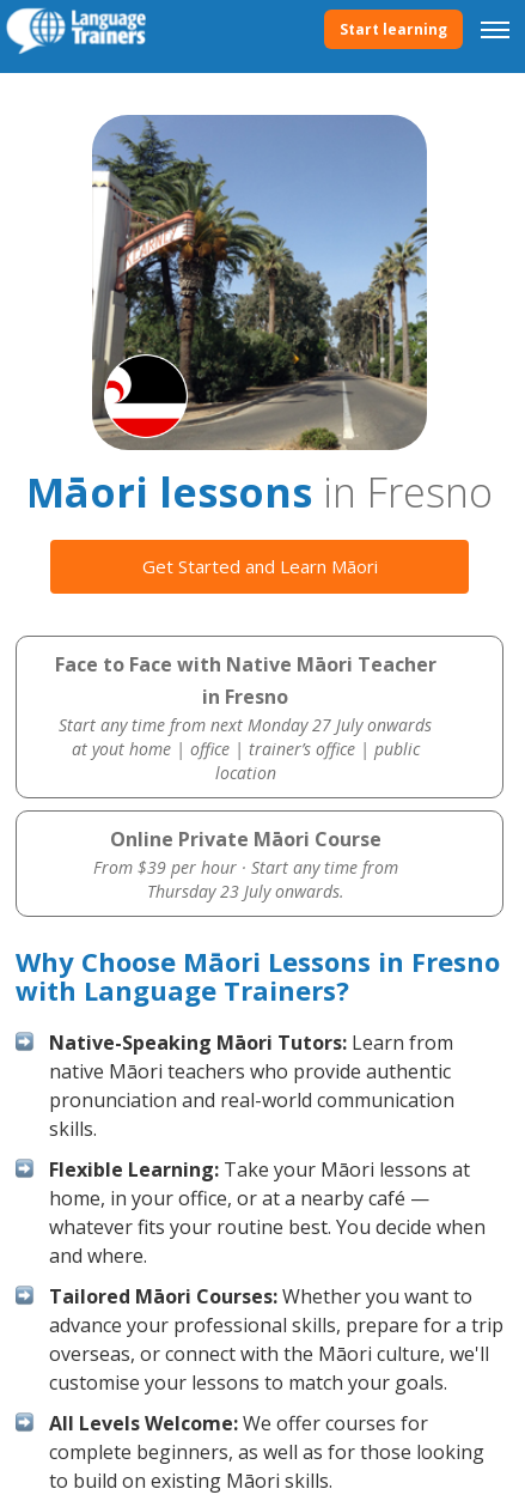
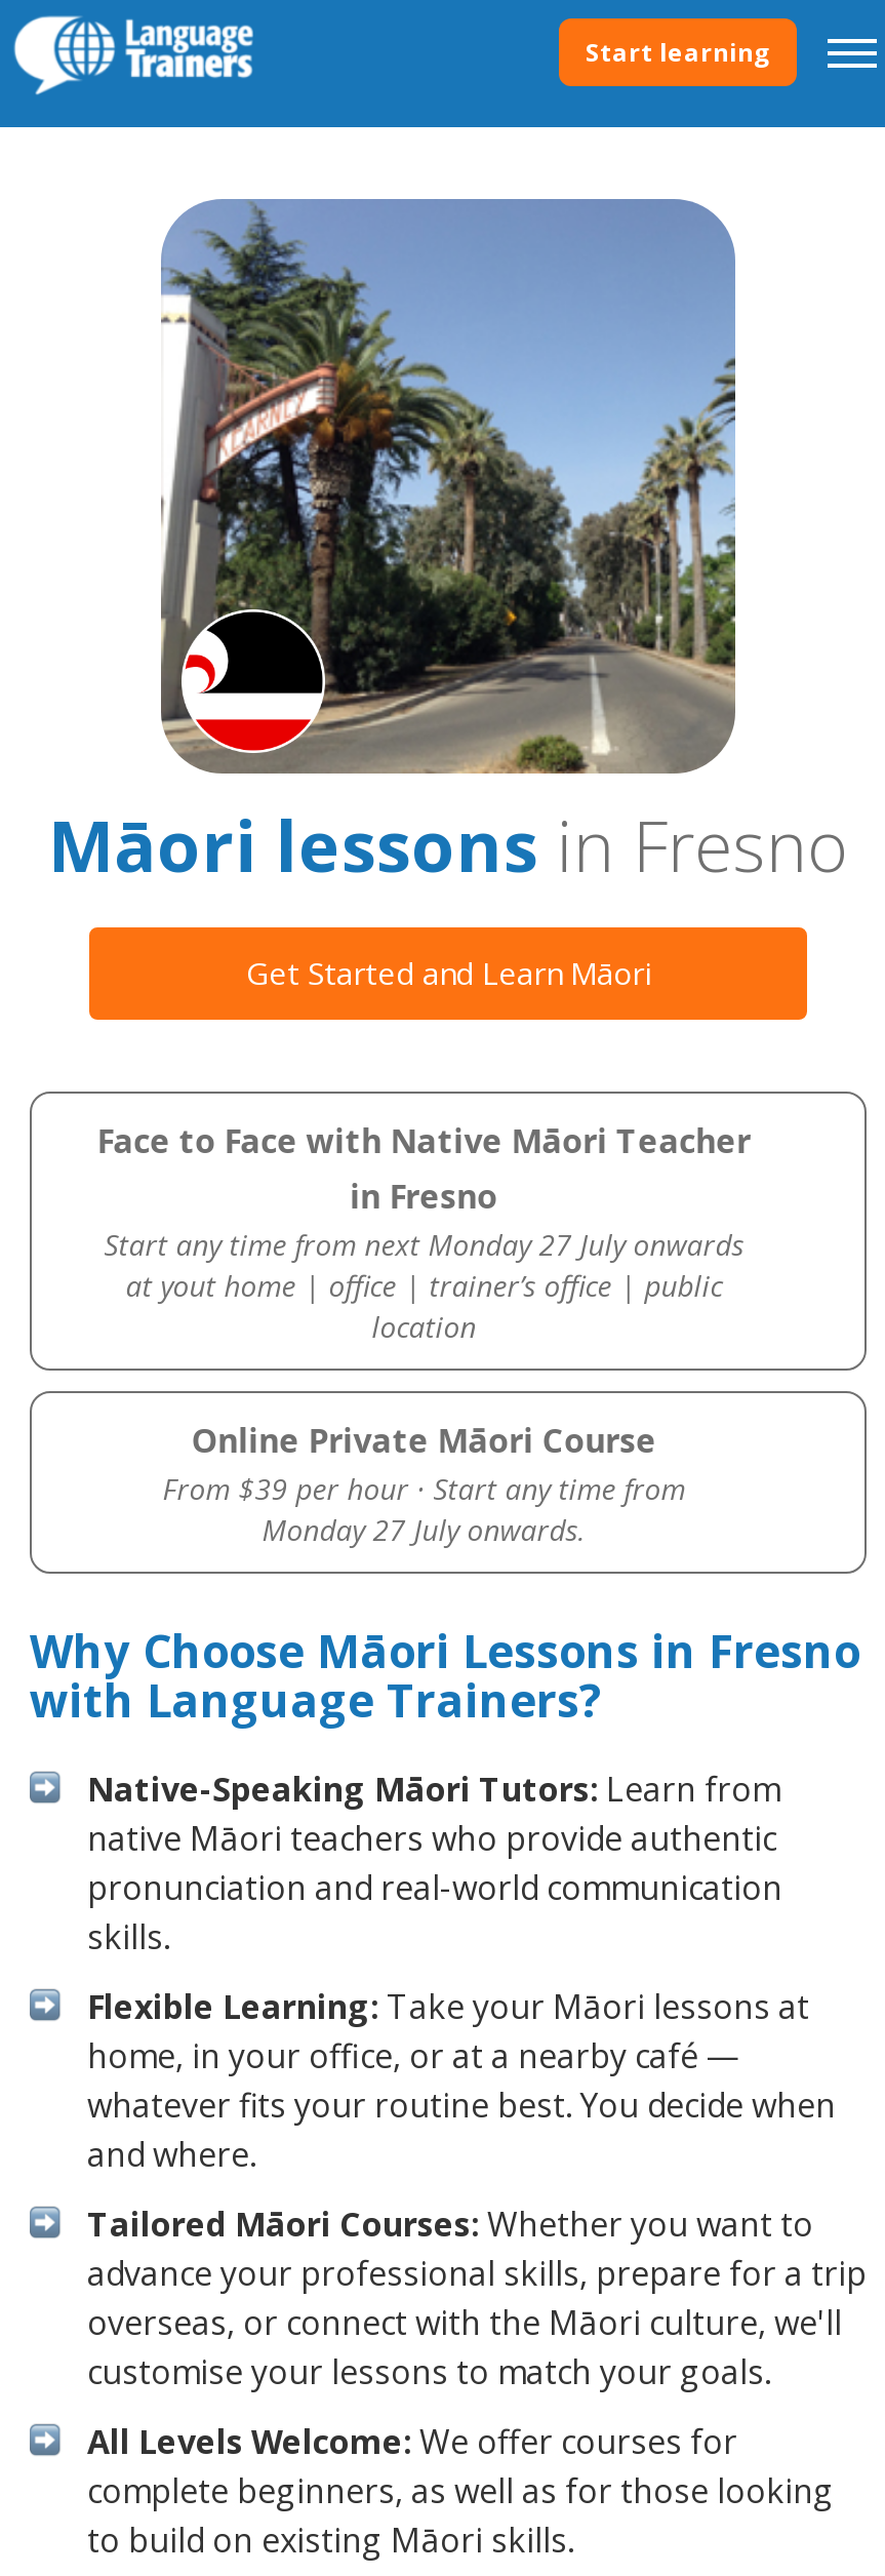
- Thursday 23 July onwards.
+ Monday 27 July onwards.
